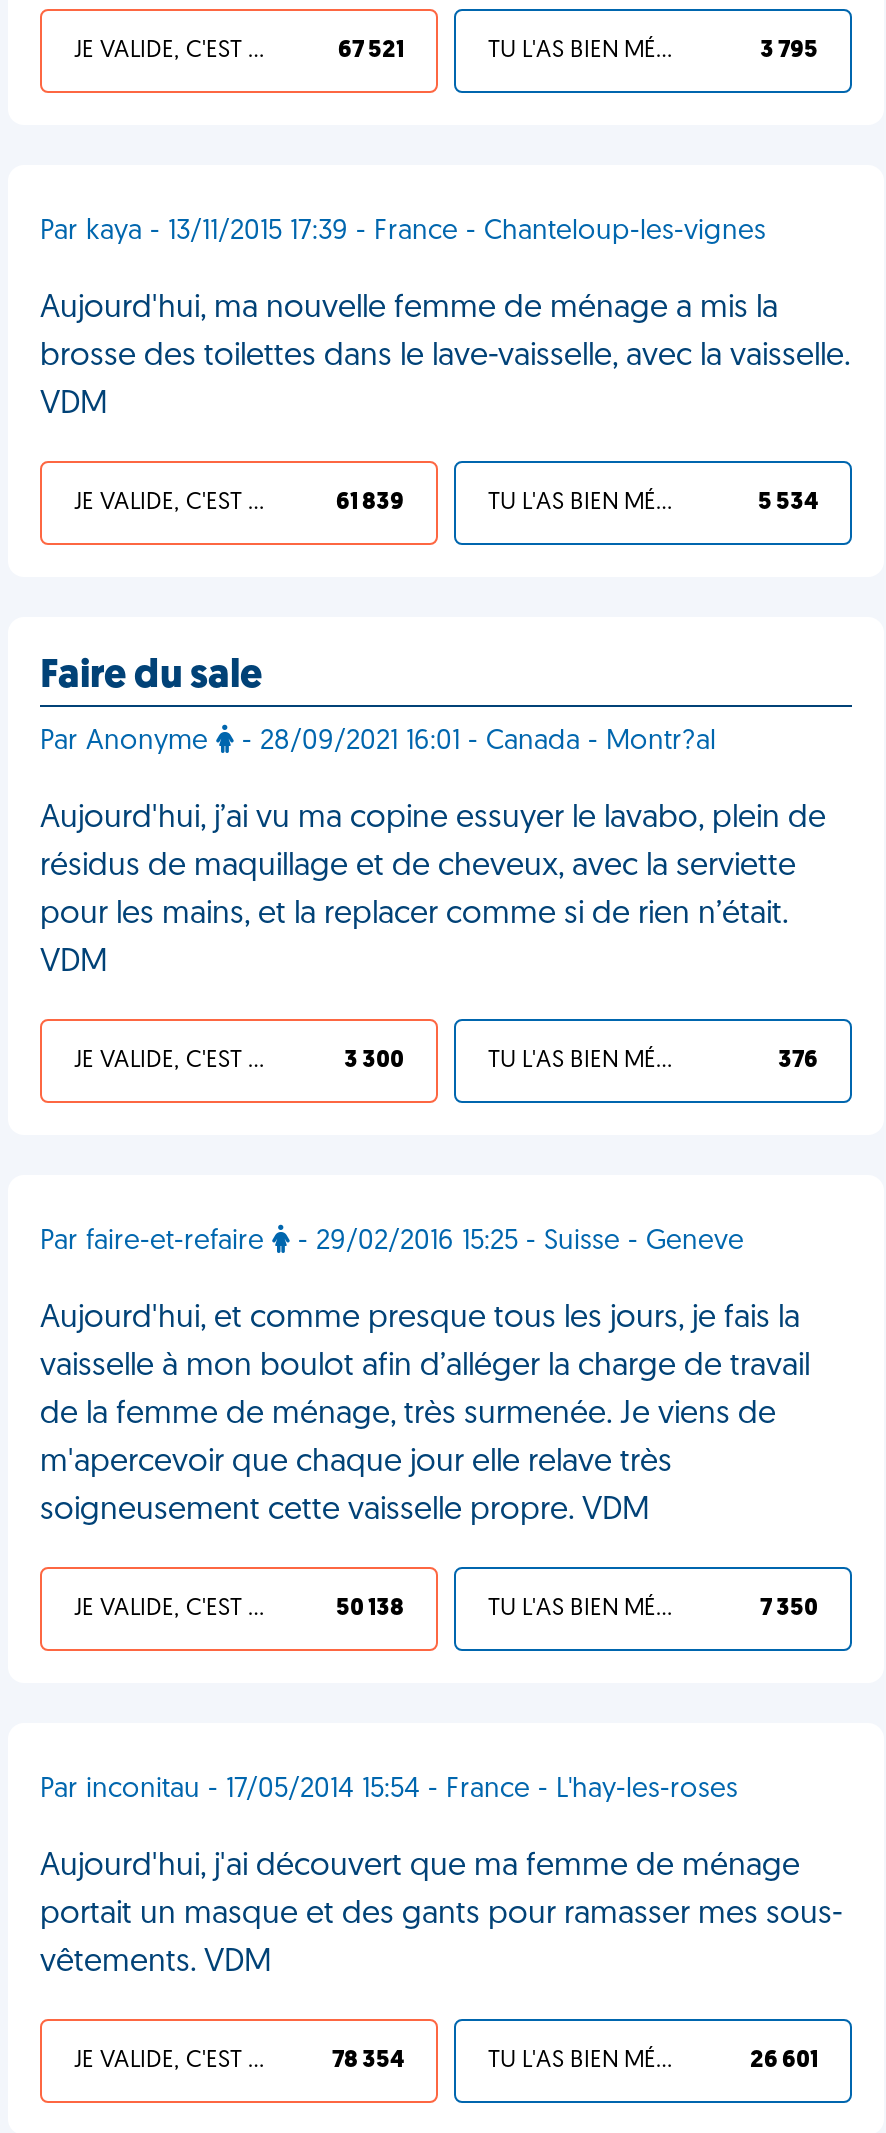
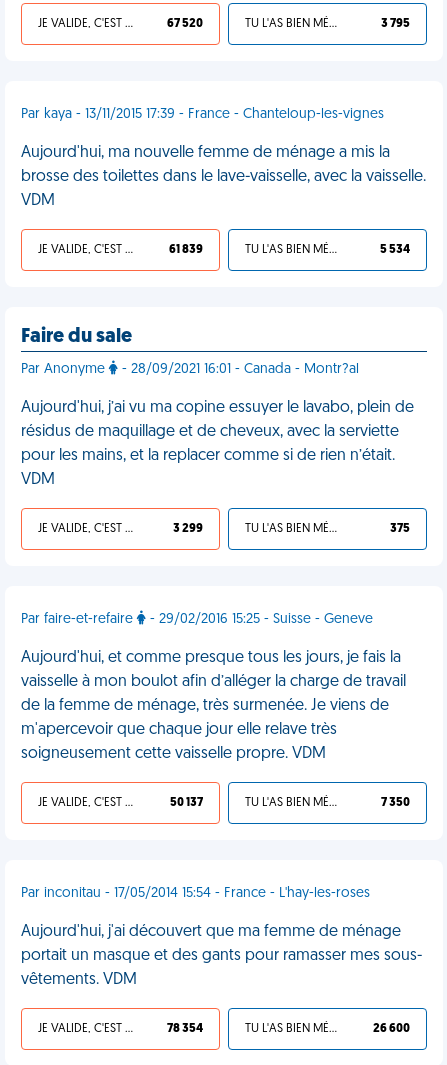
- 67 521
+ 67 520

- 3 300
+ 3 299

- 376
+ 375

- 50 138
+ 50 137

- 26 601
+ 26 600
